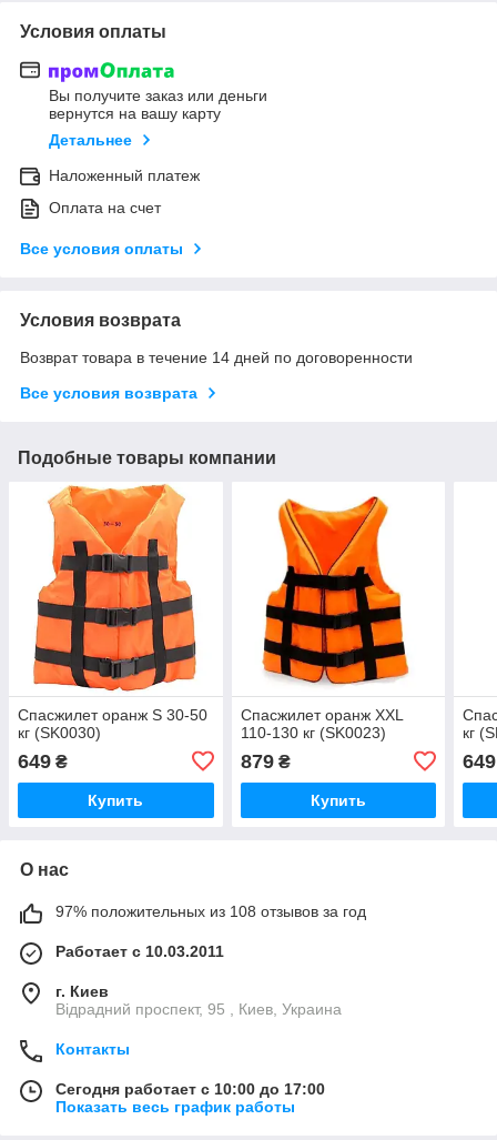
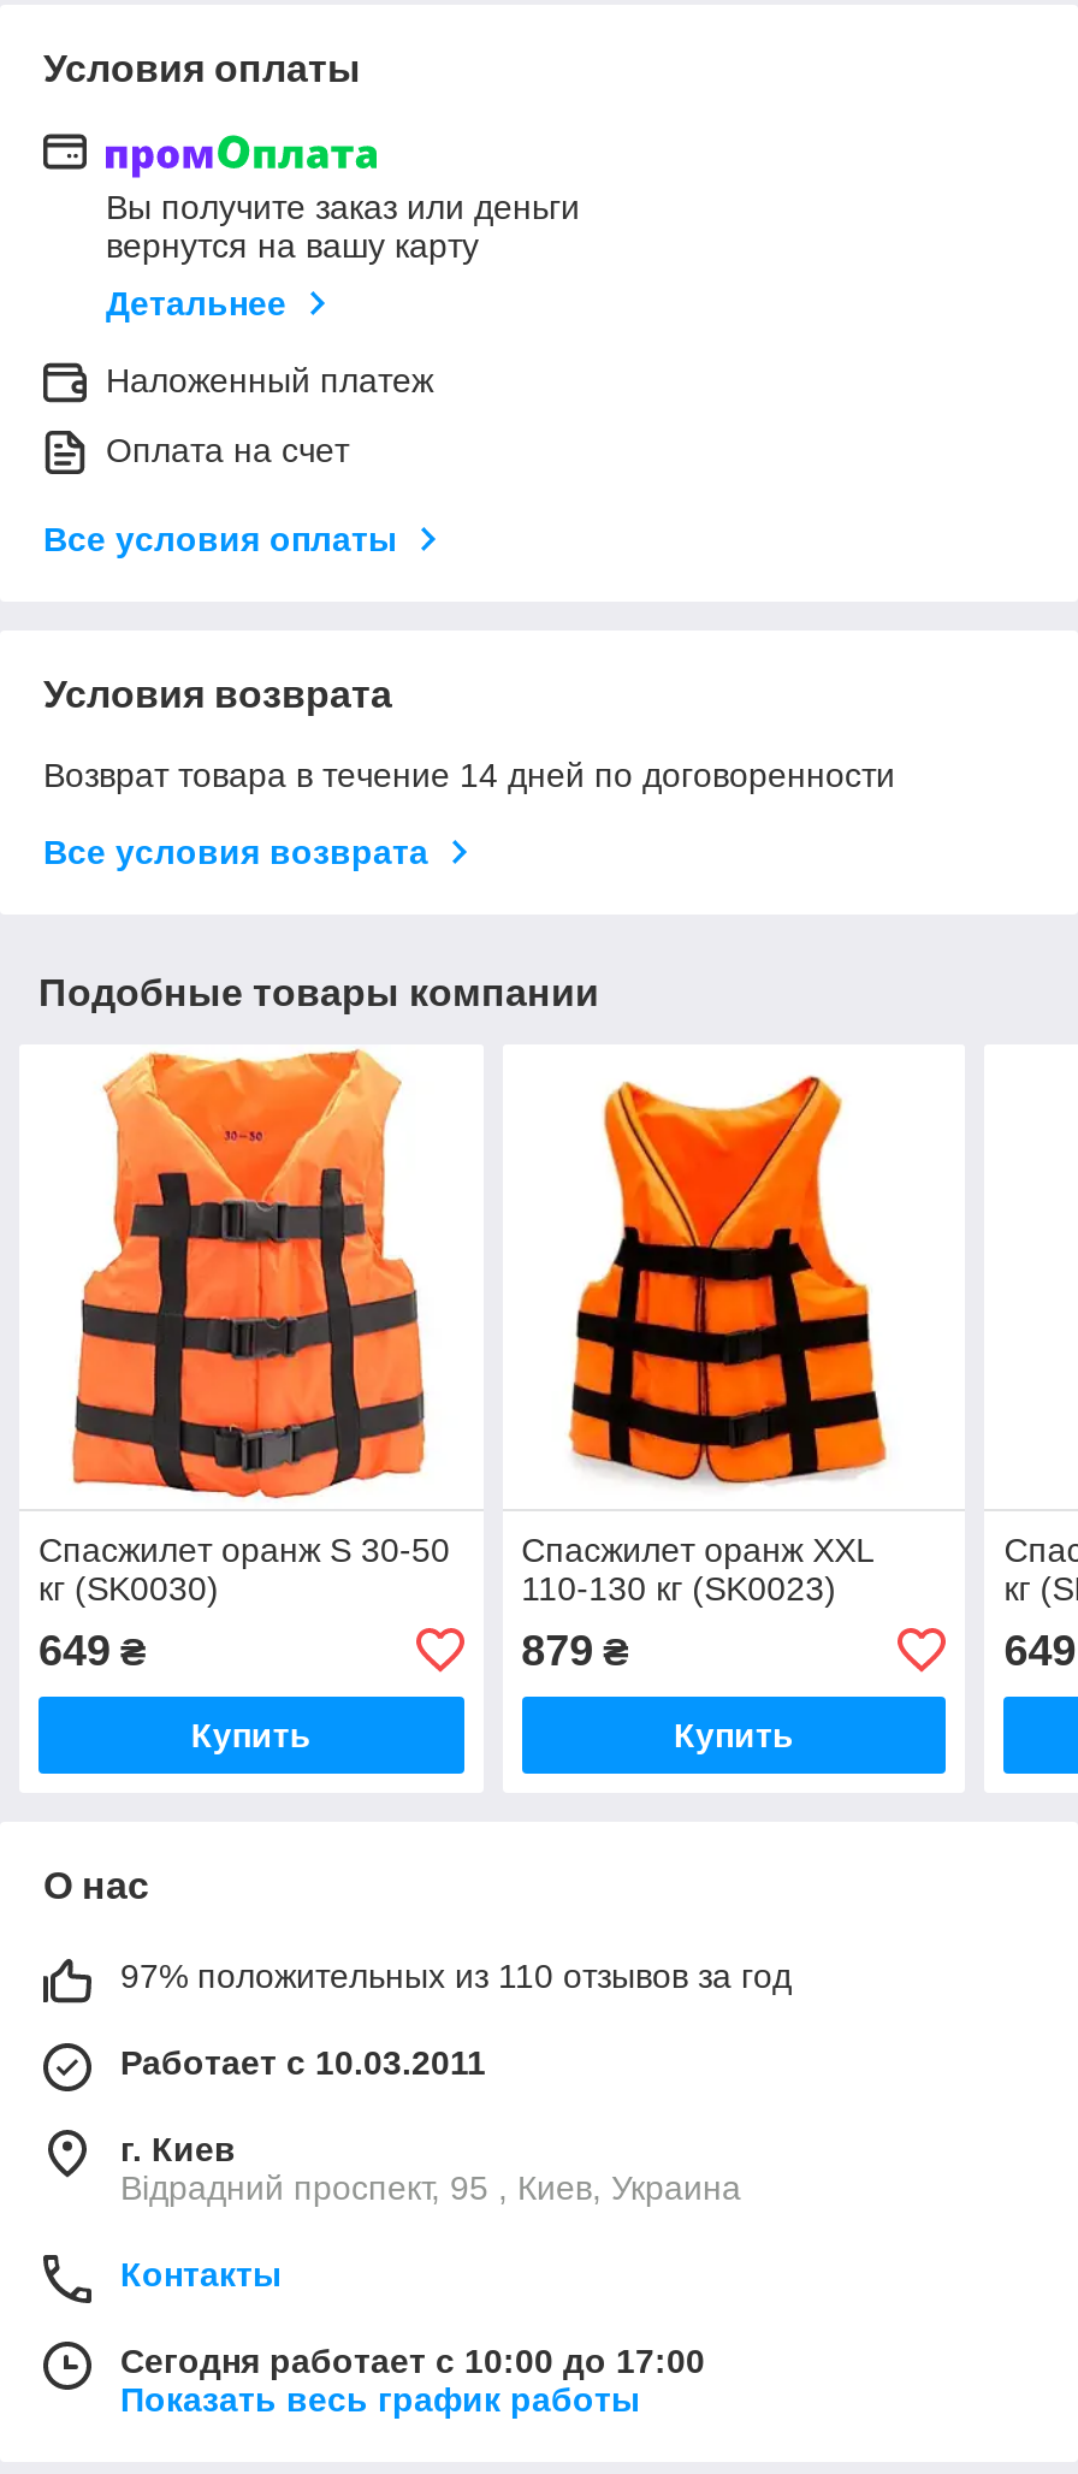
- 97% положительных из 108 отзывов за год
+ 97% положительных из 110 отзывов за год
